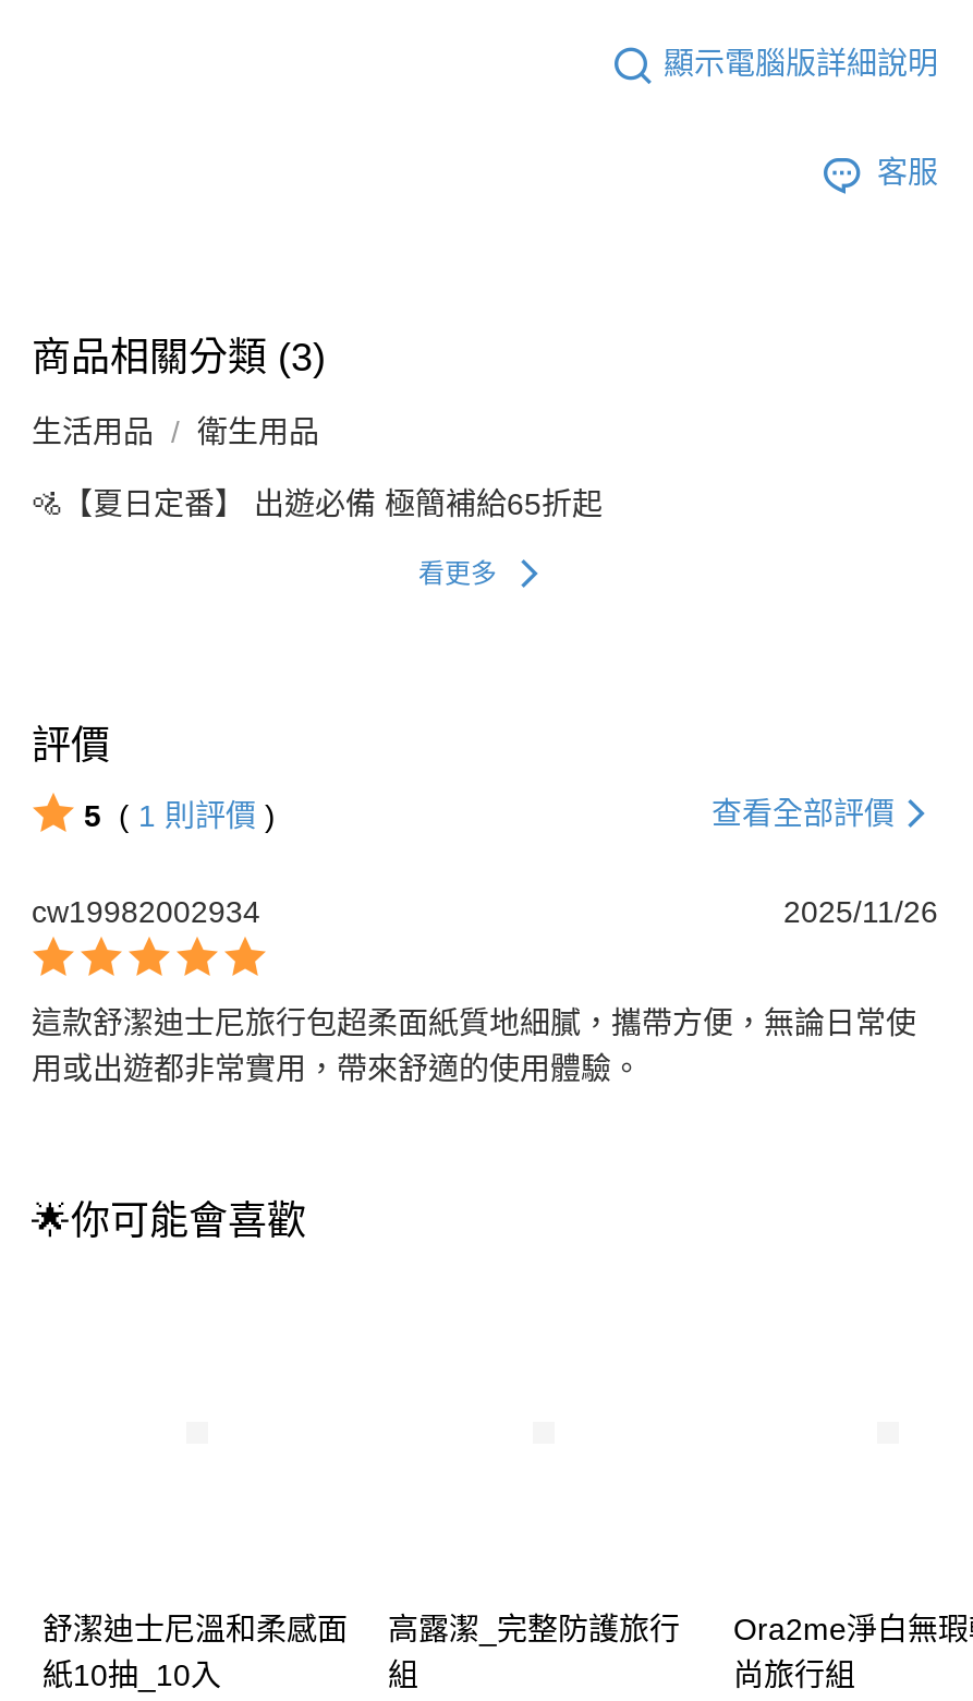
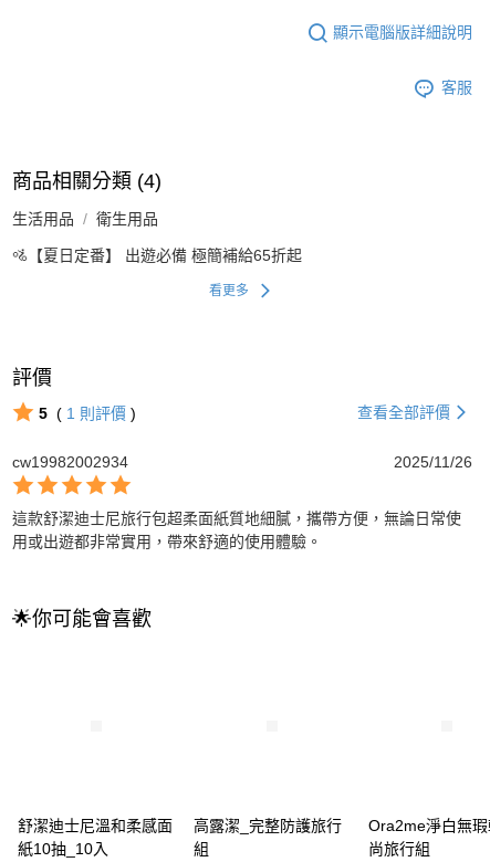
- 商品相關分類 (3)
+ 商品相關分類 (4)
